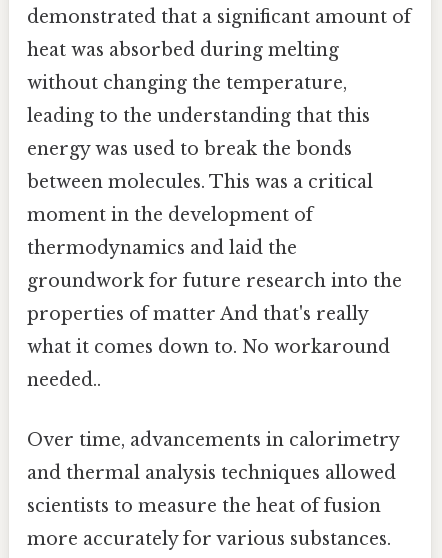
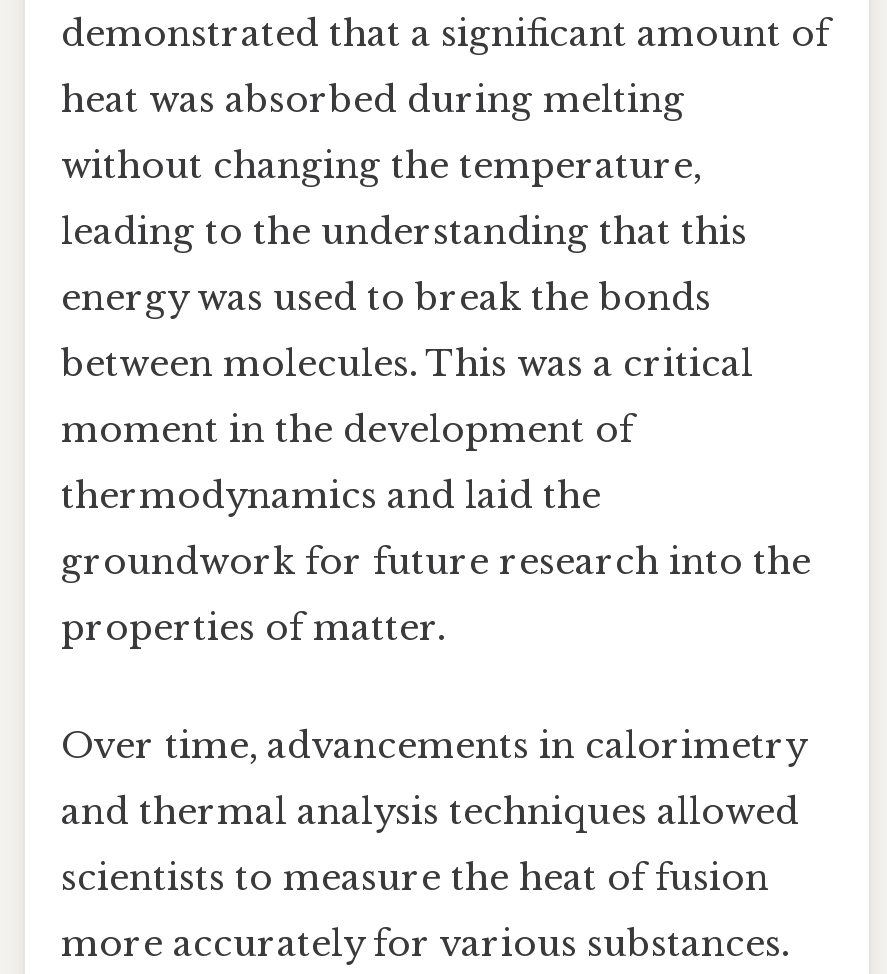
- properties of matter And that's really
- what it comes down to. No workaround
- needed..
+ properties of matter.
